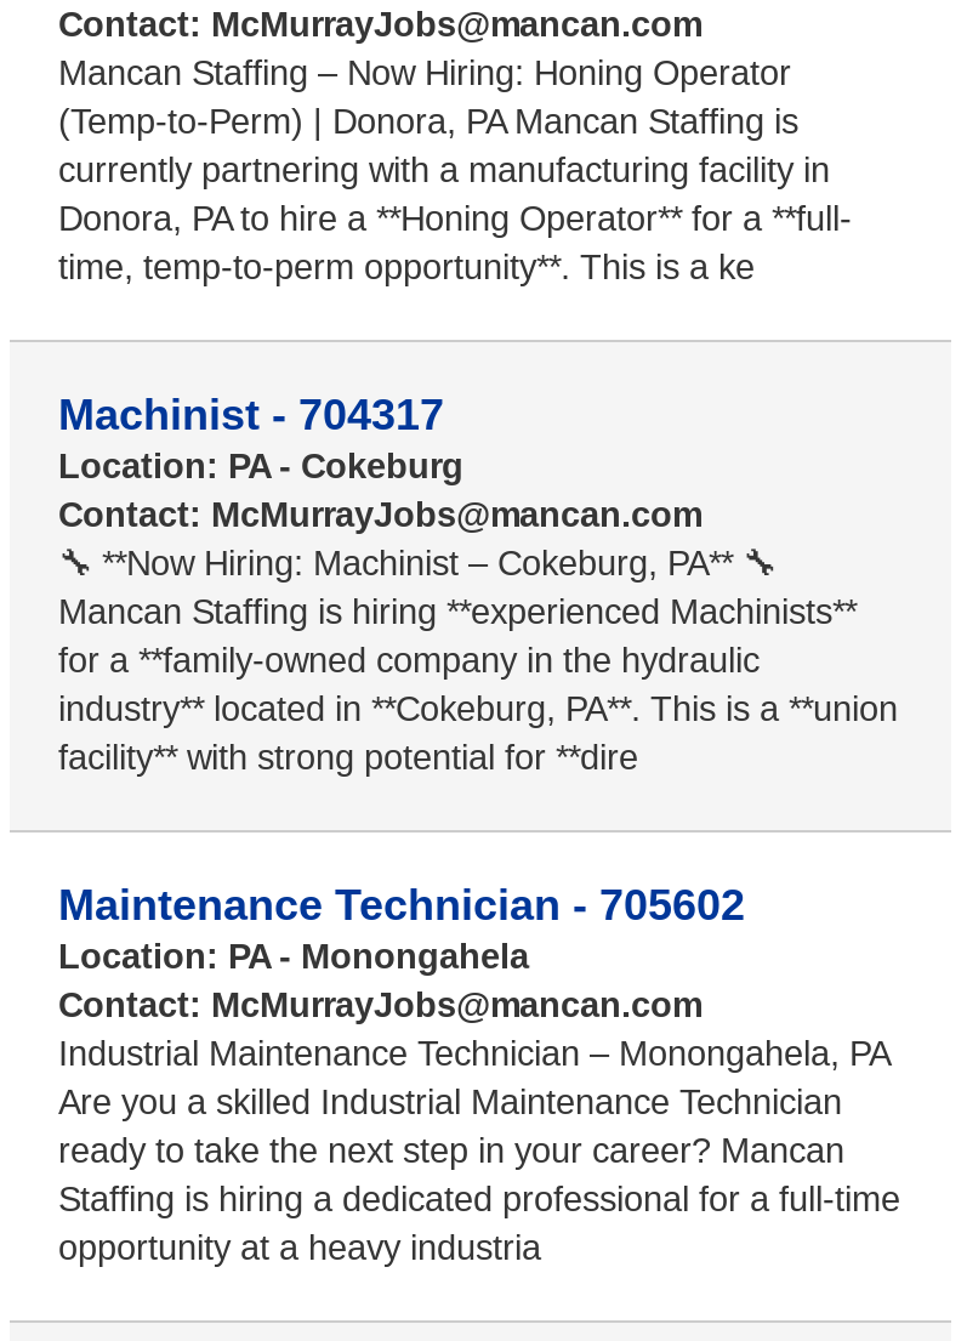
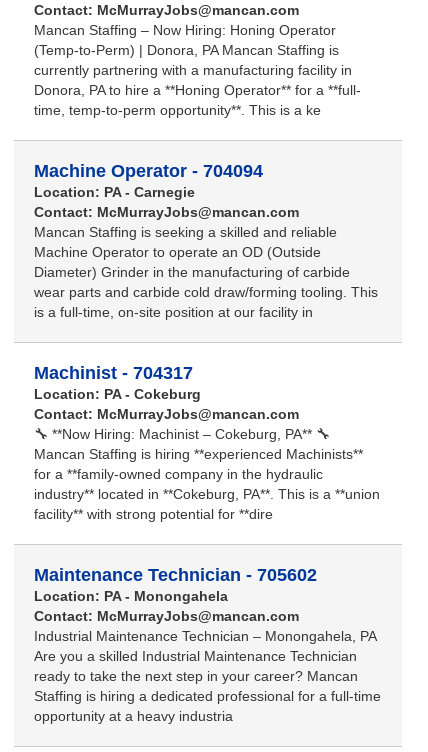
+ Machine Operator - 704094
+ Location: PA - Carnegie
+ Contact: McMurrayJobs@mancan.com
+ Mancan Staffing is seeking a skilled and reliable
+ Machine Operator to operate an OD (Outside
+ Diameter) Grinder in the manufacturing of carbide
+ wear parts and carbide cold draw/forming tooling. This
+ is a full-time, on-site position at our facility in
